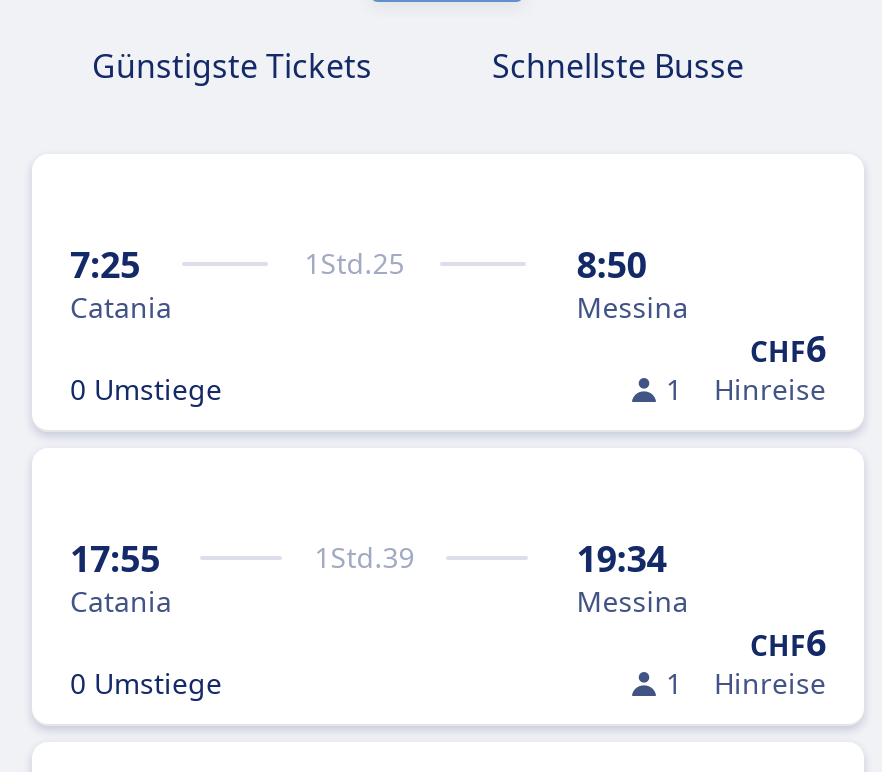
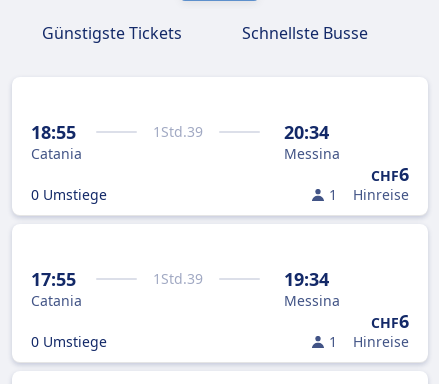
- 7:25
+ 18:55

- 1 Std.25
+ 1 Std.39

- 8:50
+ 20:34
